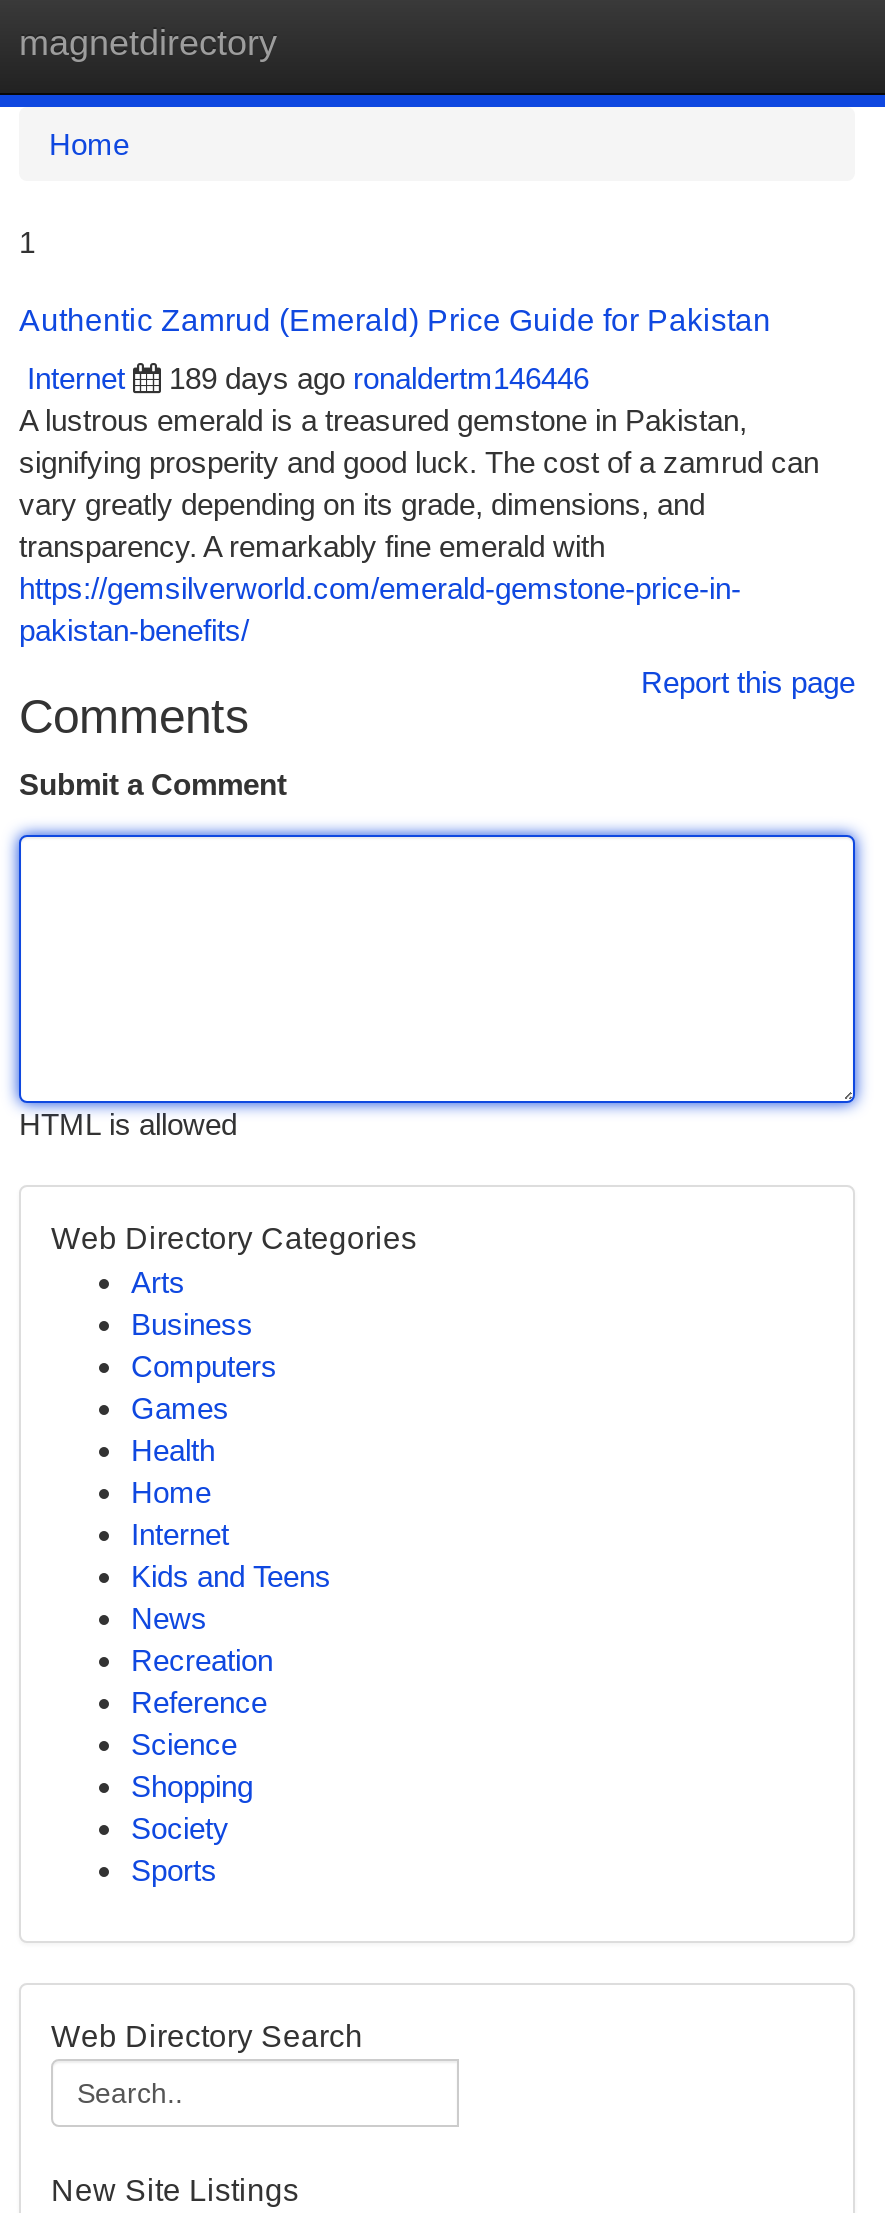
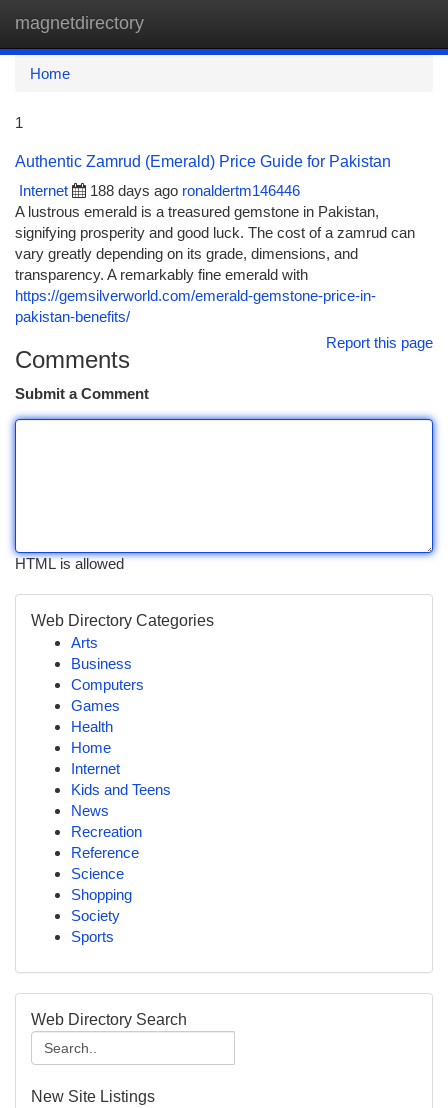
- 189 days ago ronaldertm146446
+ 188 days ago ronaldertm146446
